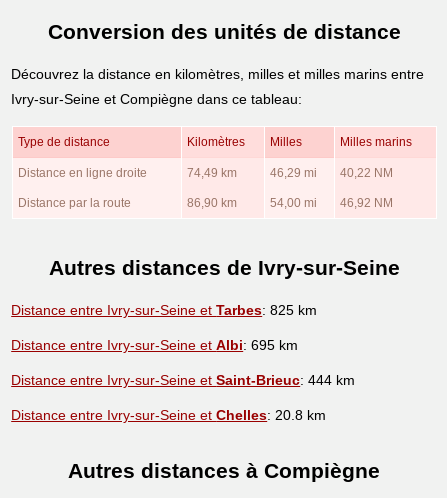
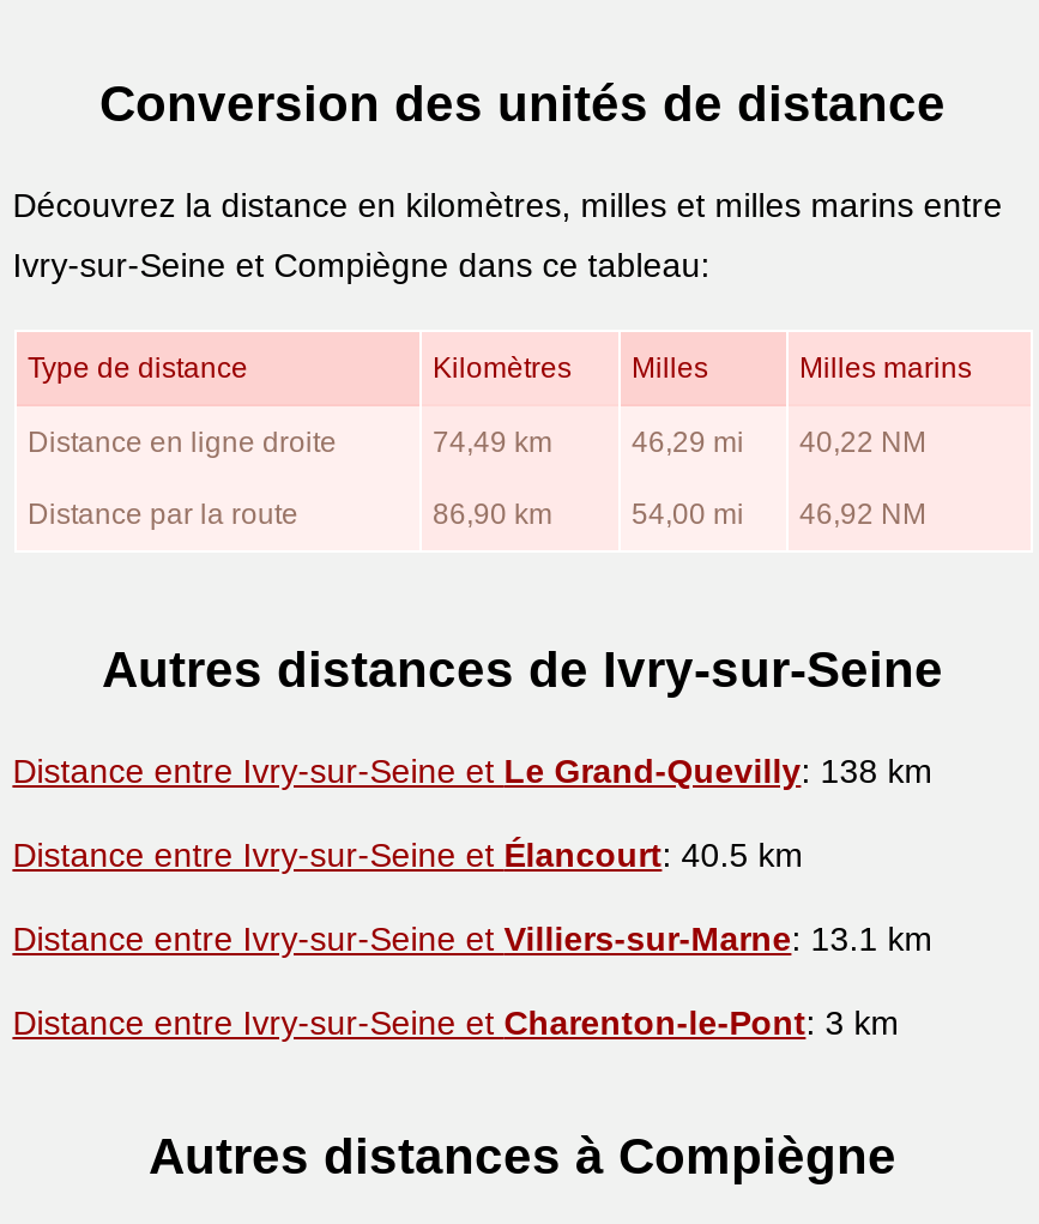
- Distance entre Ivry-sur-Seine et Tarbes: 825 km
+ Distance entre Ivry-sur-Seine et Le Grand-Quevilly: 138 km

- Distance entre Ivry-sur-Seine et Albi: 695 km
+ Distance entre Ivry-sur-Seine et Élancourt: 40.5 km

- Distance entre Ivry-sur-Seine et Saint-Brieuc: 444 km
+ Distance entre Ivry-sur-Seine et Villiers-sur-Marne: 13.1 km

- Distance entre Ivry-sur-Seine et Chelles: 20.8 km
+ Distance entre Ivry-sur-Seine et Charenton-le-Pont: 3 km
